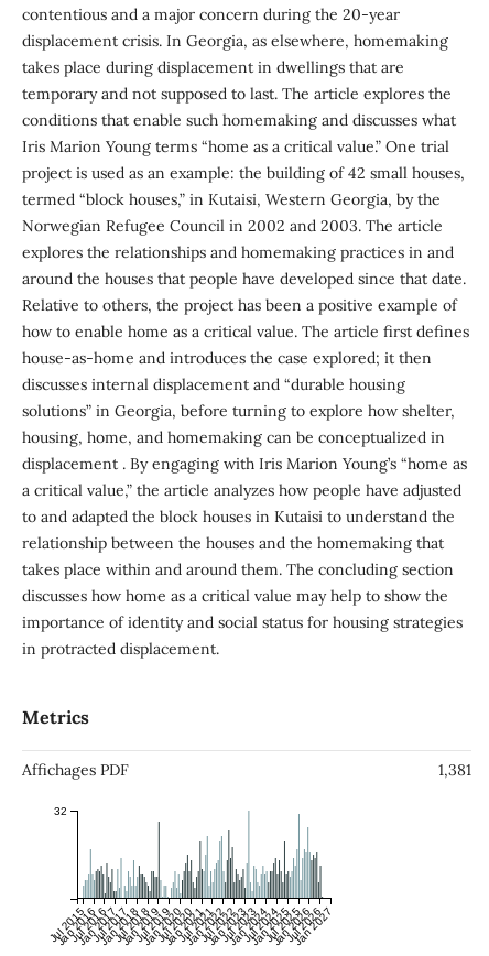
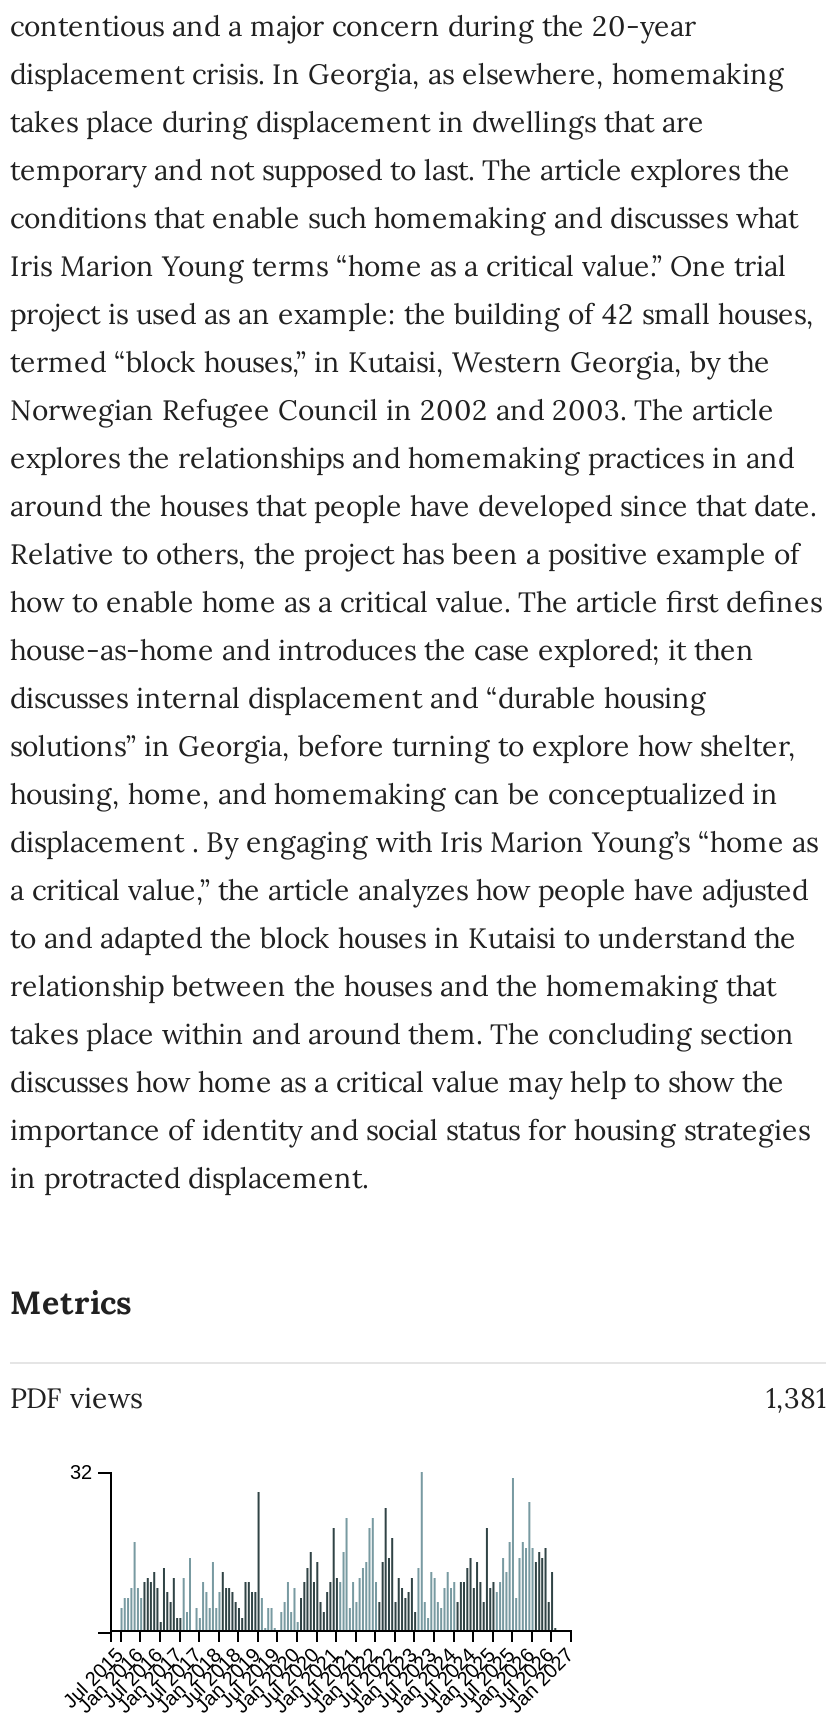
- Affichages PDF
+ PDF views
